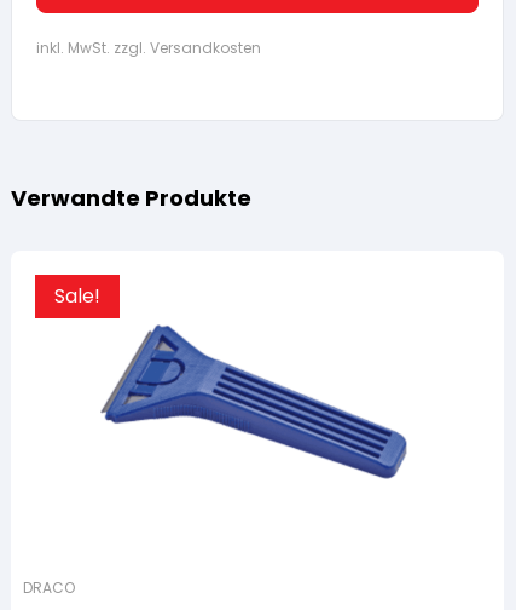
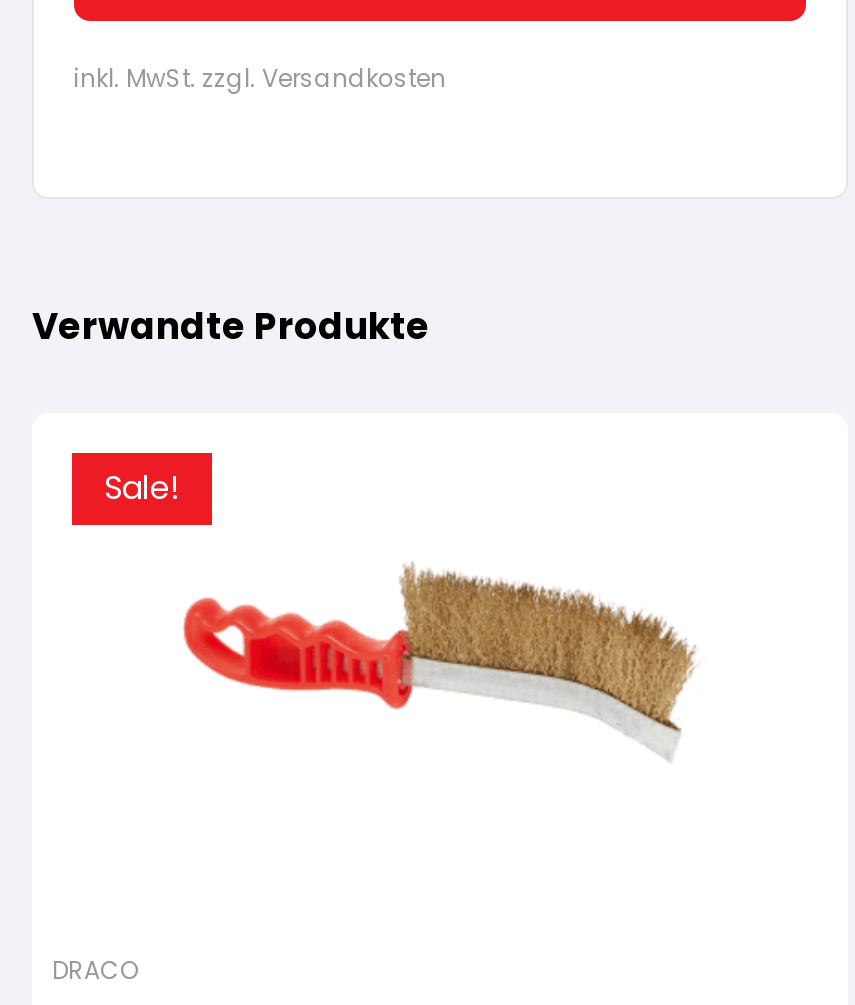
- [image]
+ [image]
